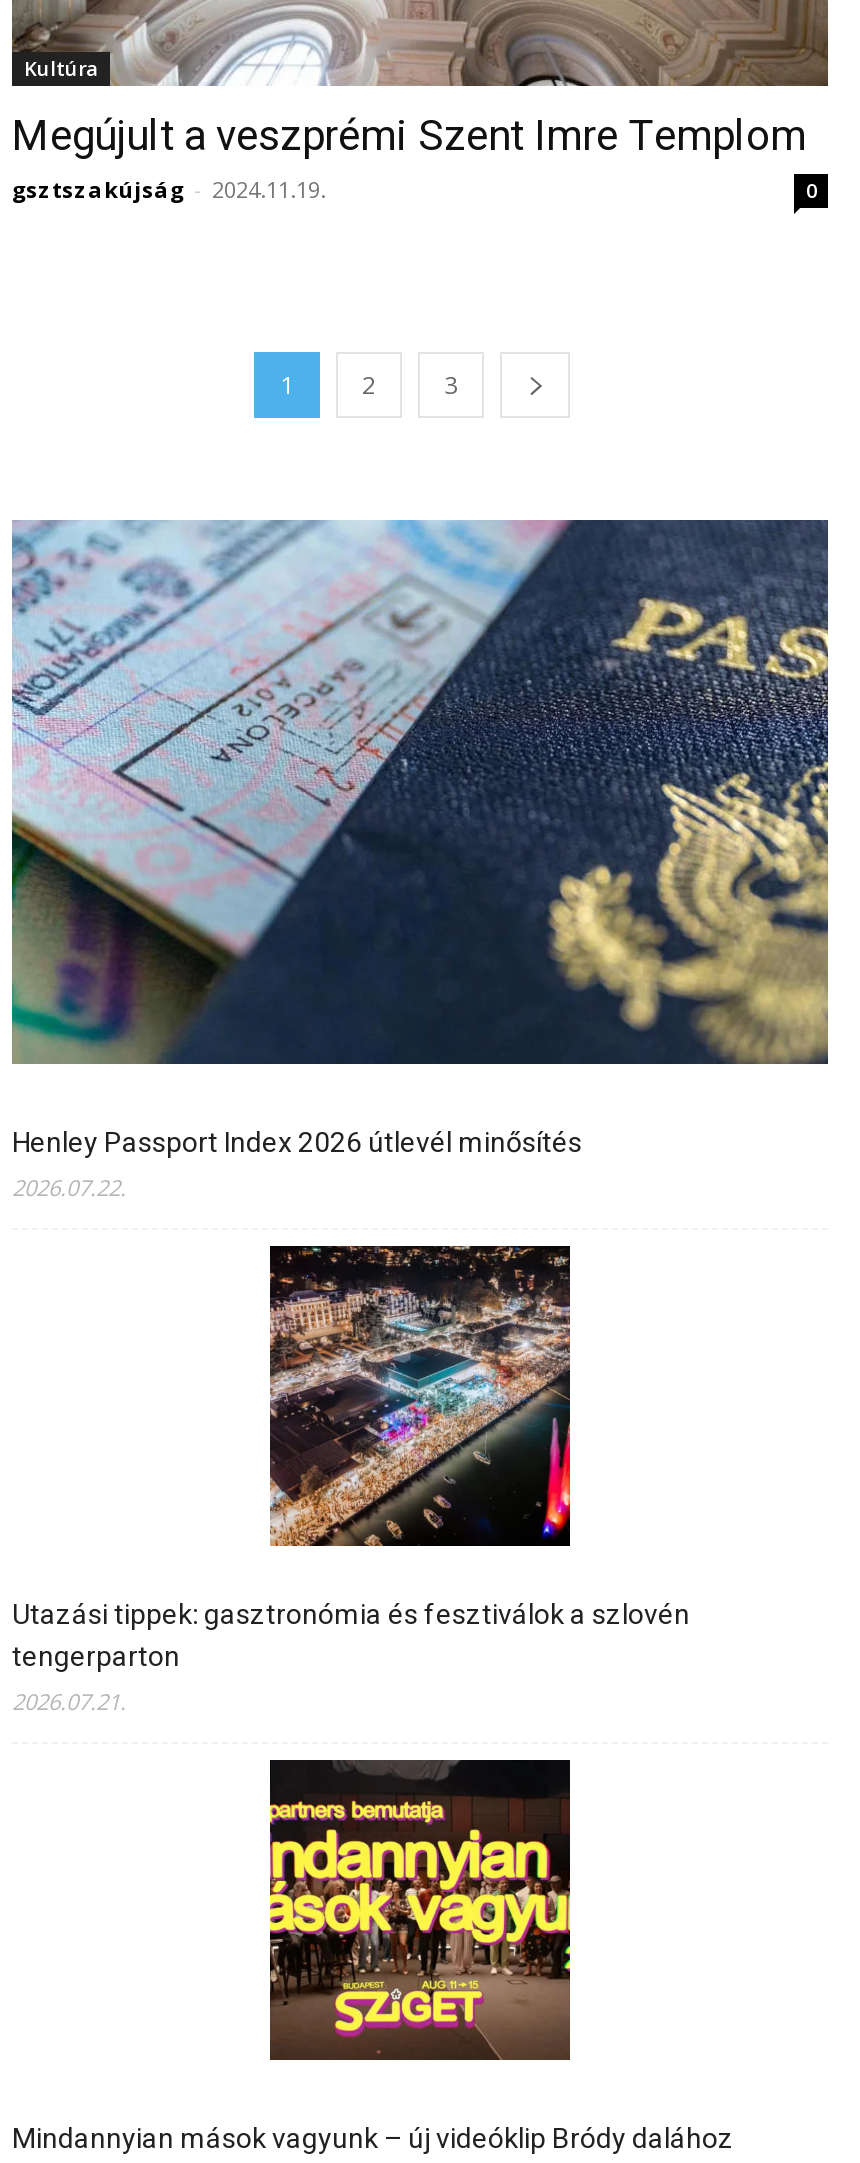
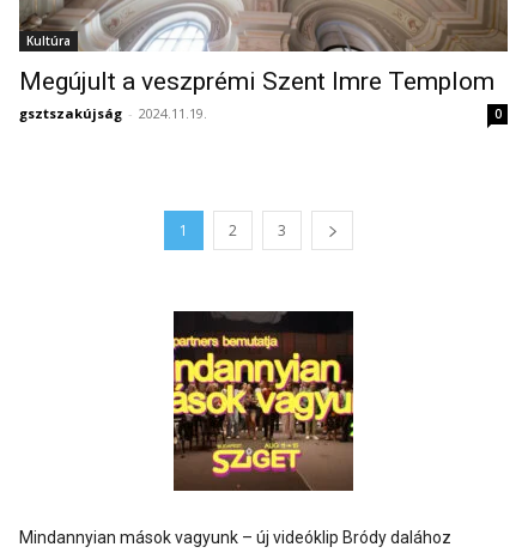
- [image]
- Henley Passport Index 2026 útlevél minősítés
- 2026.07.22.

- [image]
- Utazási tippek: gasztronómia és fesztiválok a szlovén
- tengerparton
- 2026.07.21.
